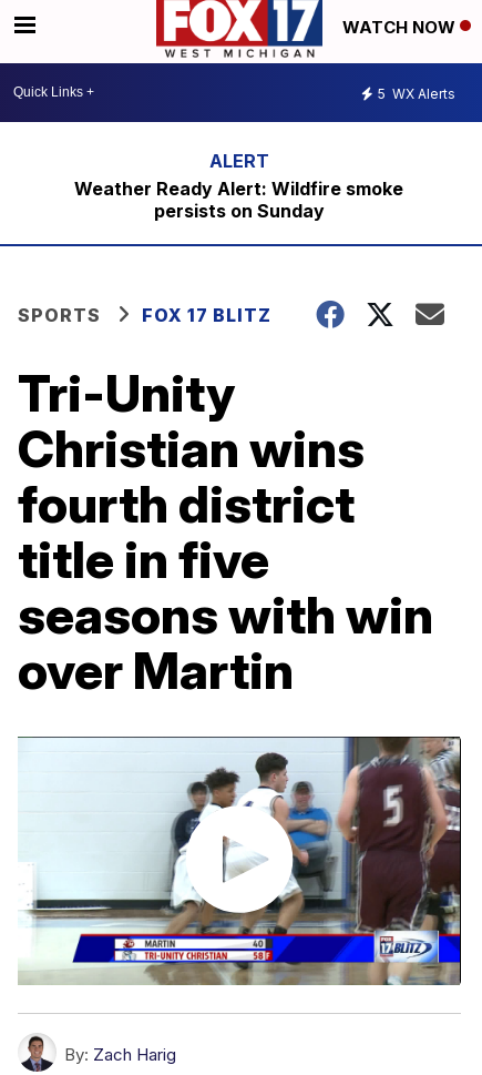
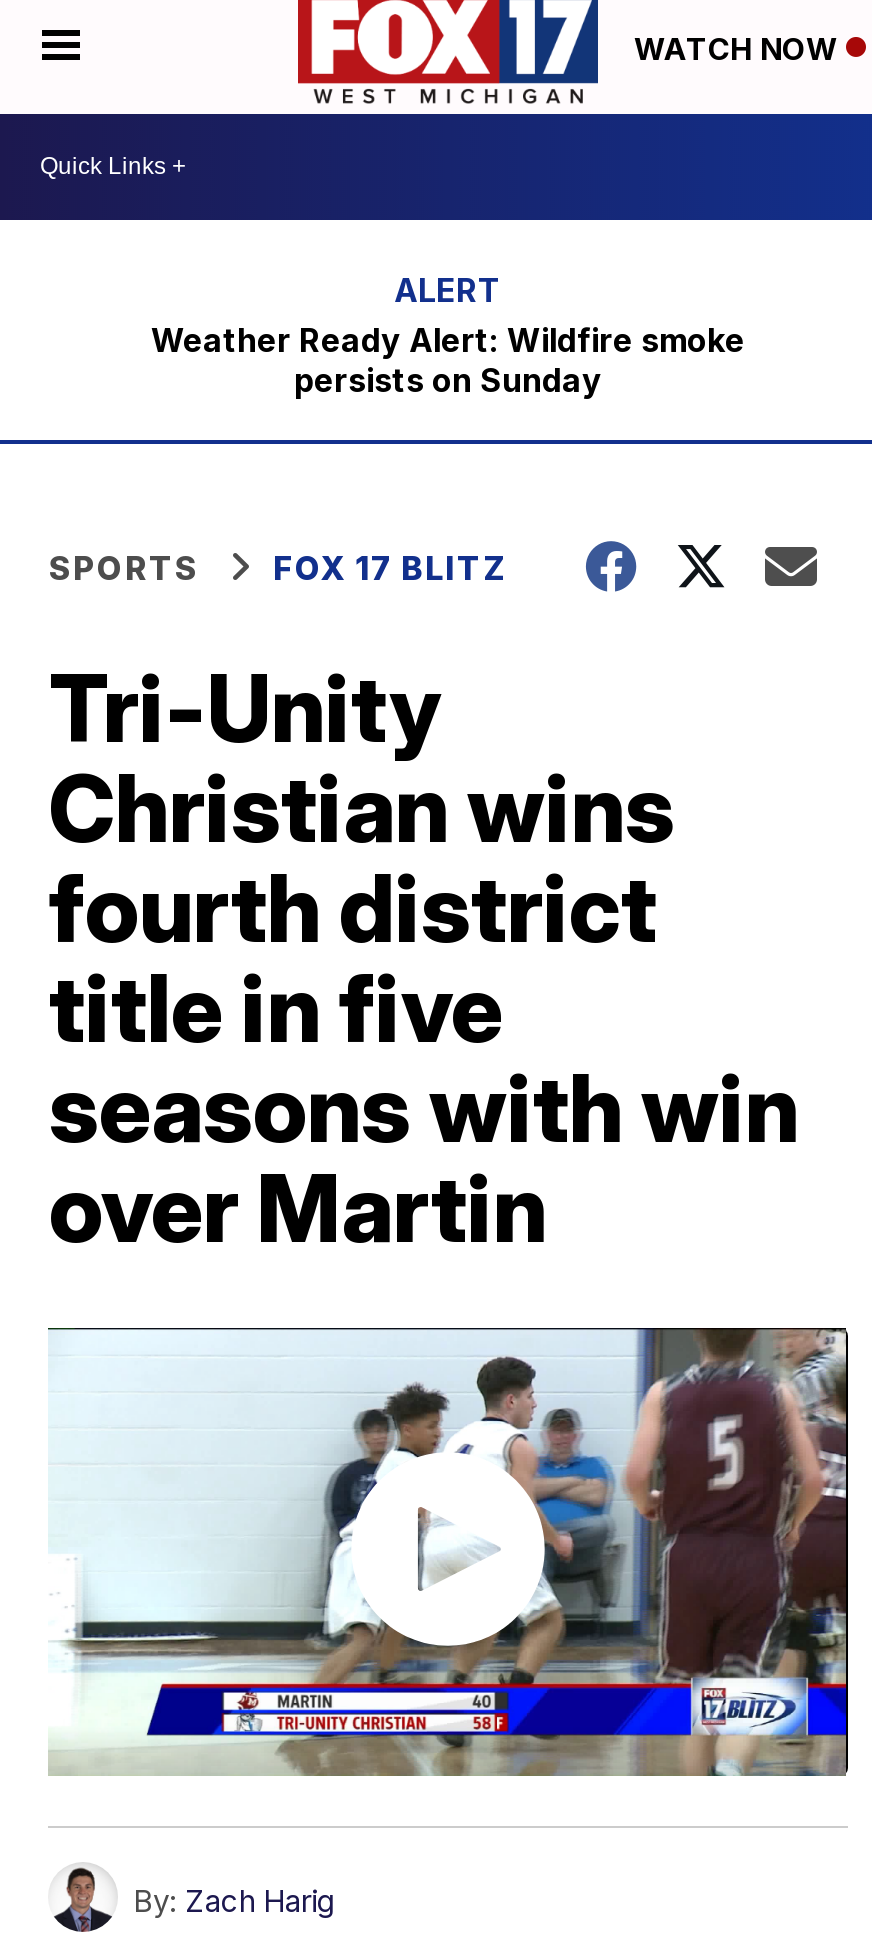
- 5 WX Alerts
